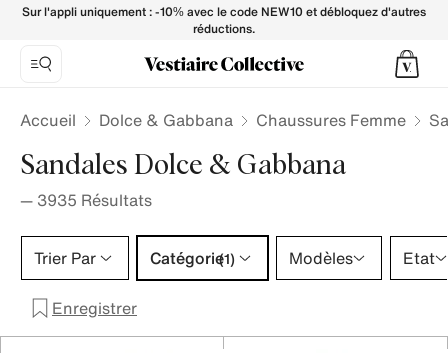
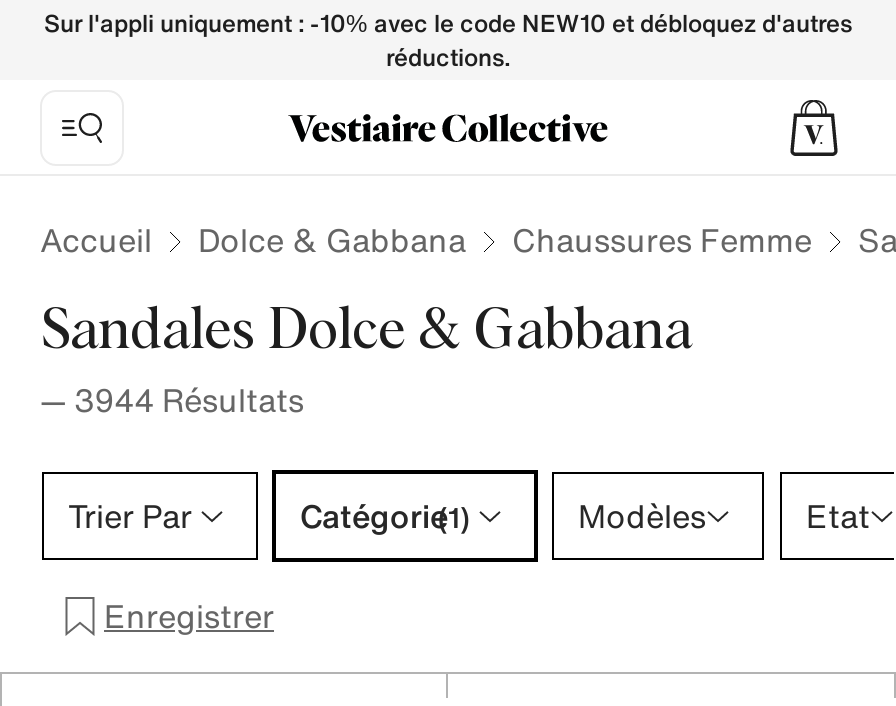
- — 3935 Résultats
+ — 3944 Résultats
